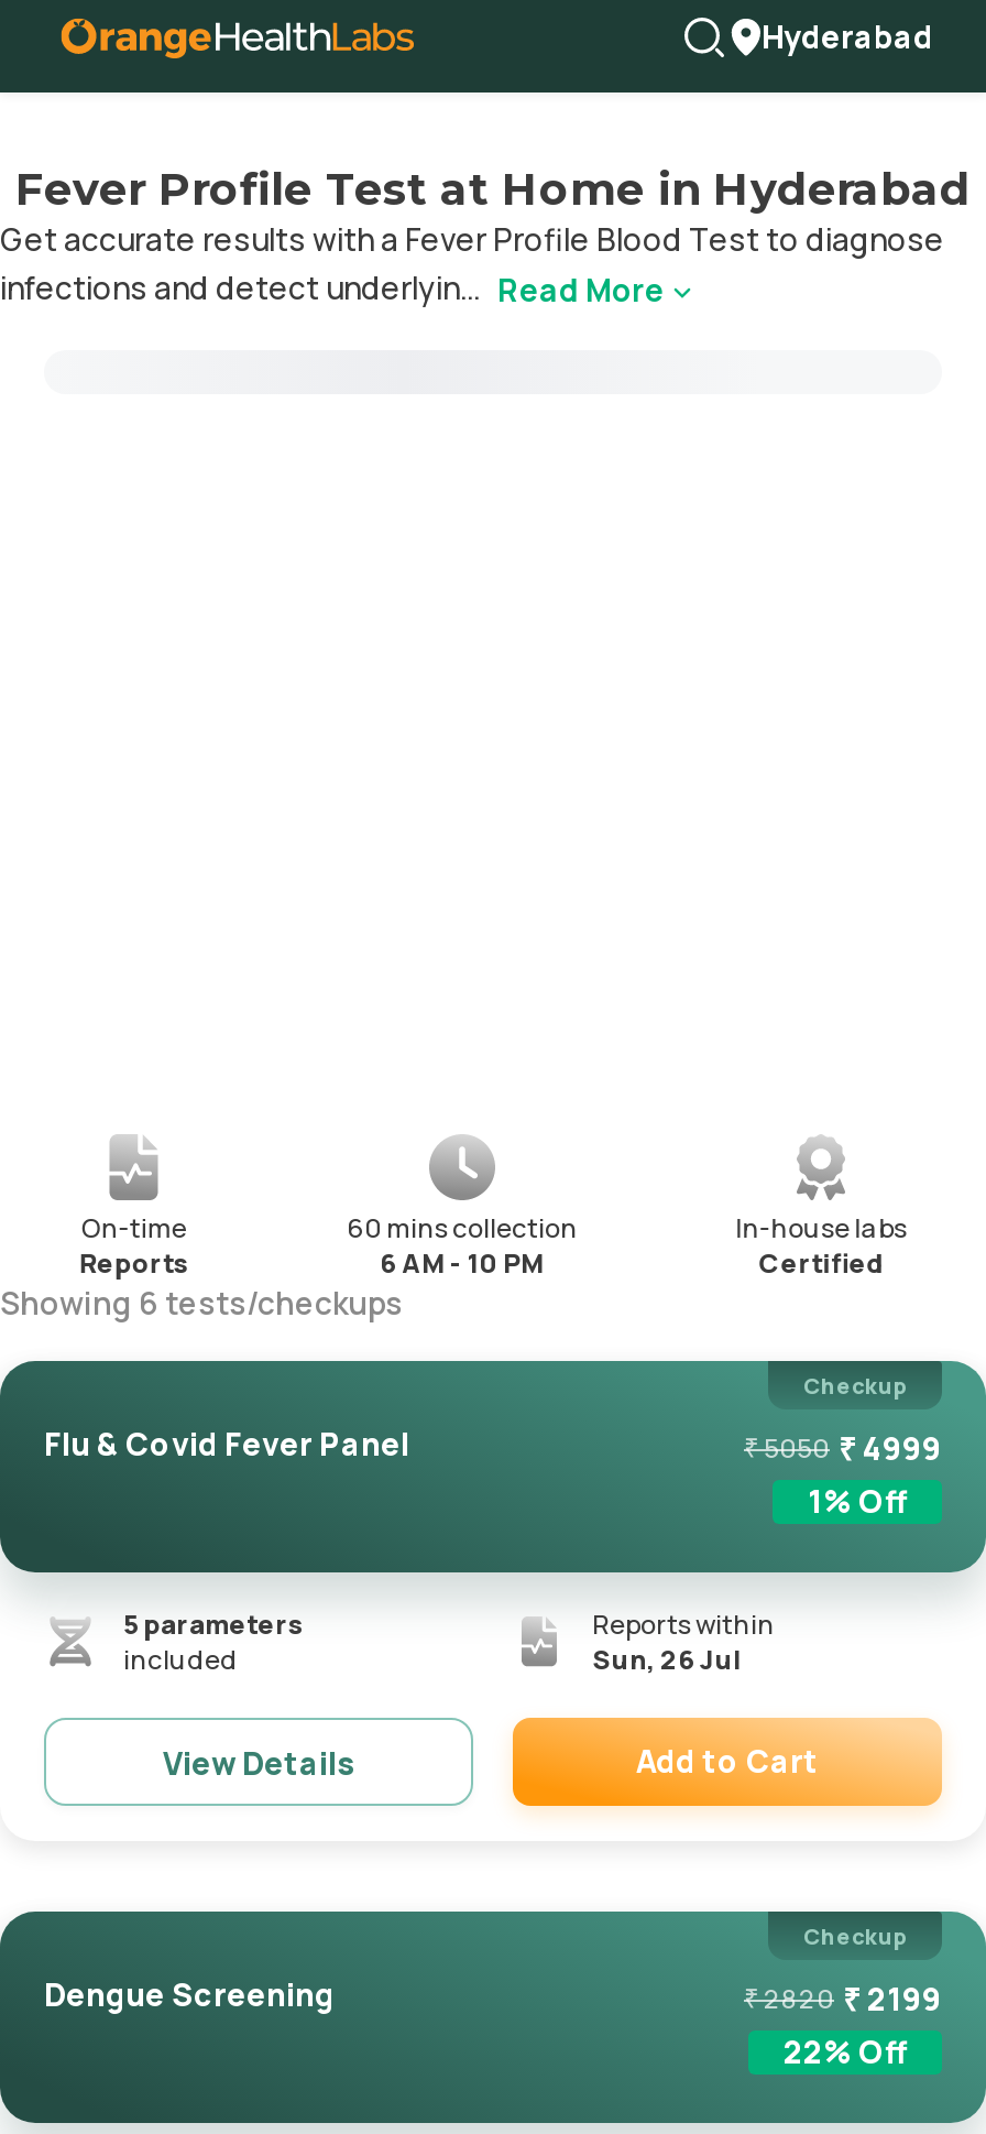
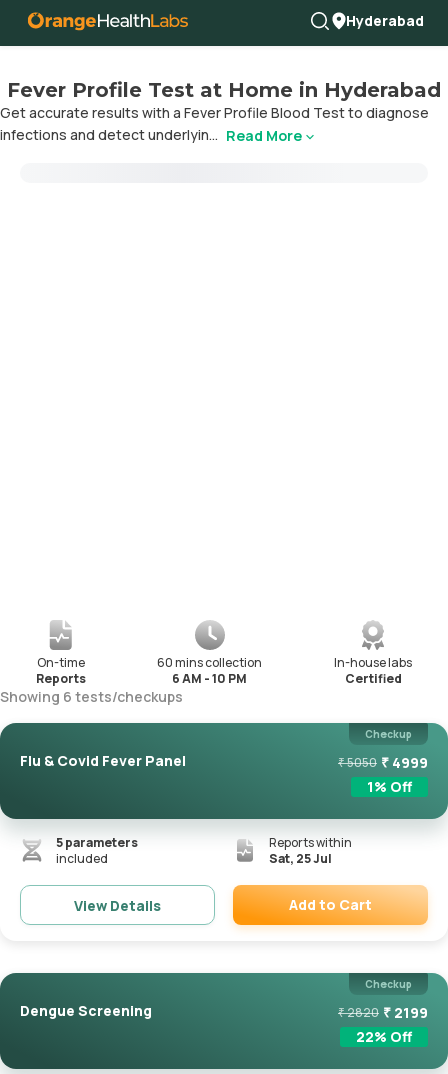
- Sun, 26 Jul
+ Sat, 25 Jul
